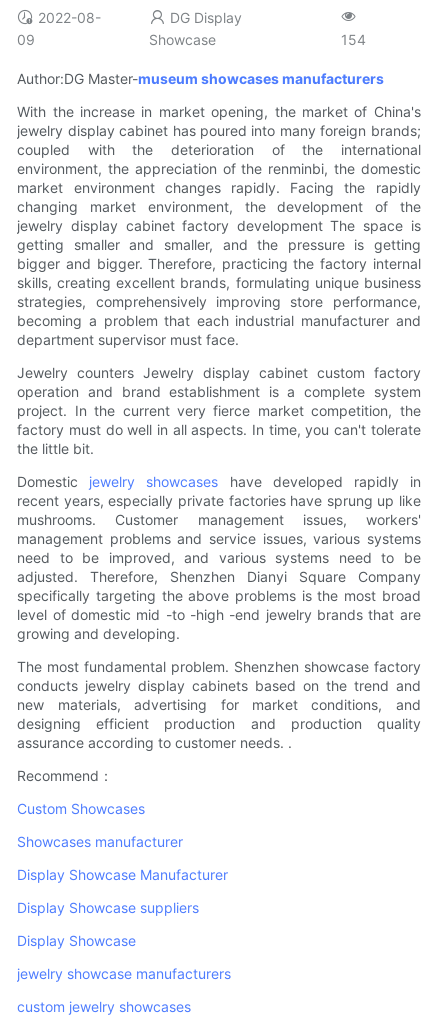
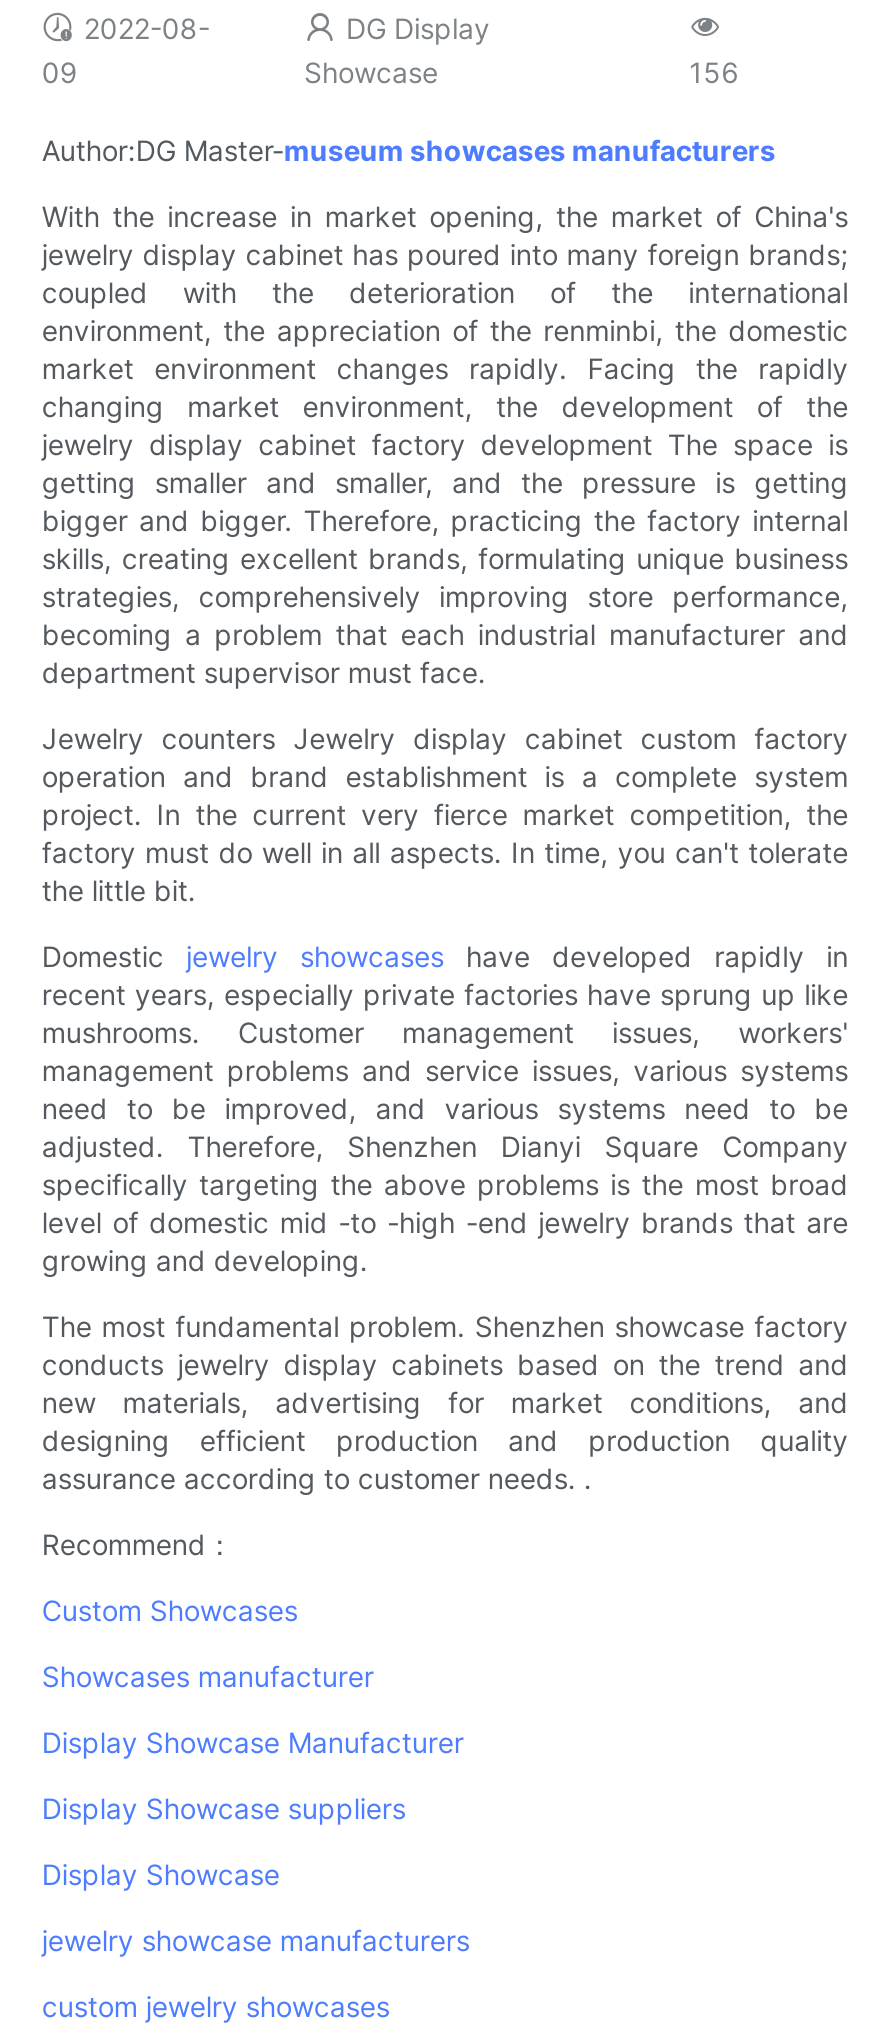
- 154
+ 156
